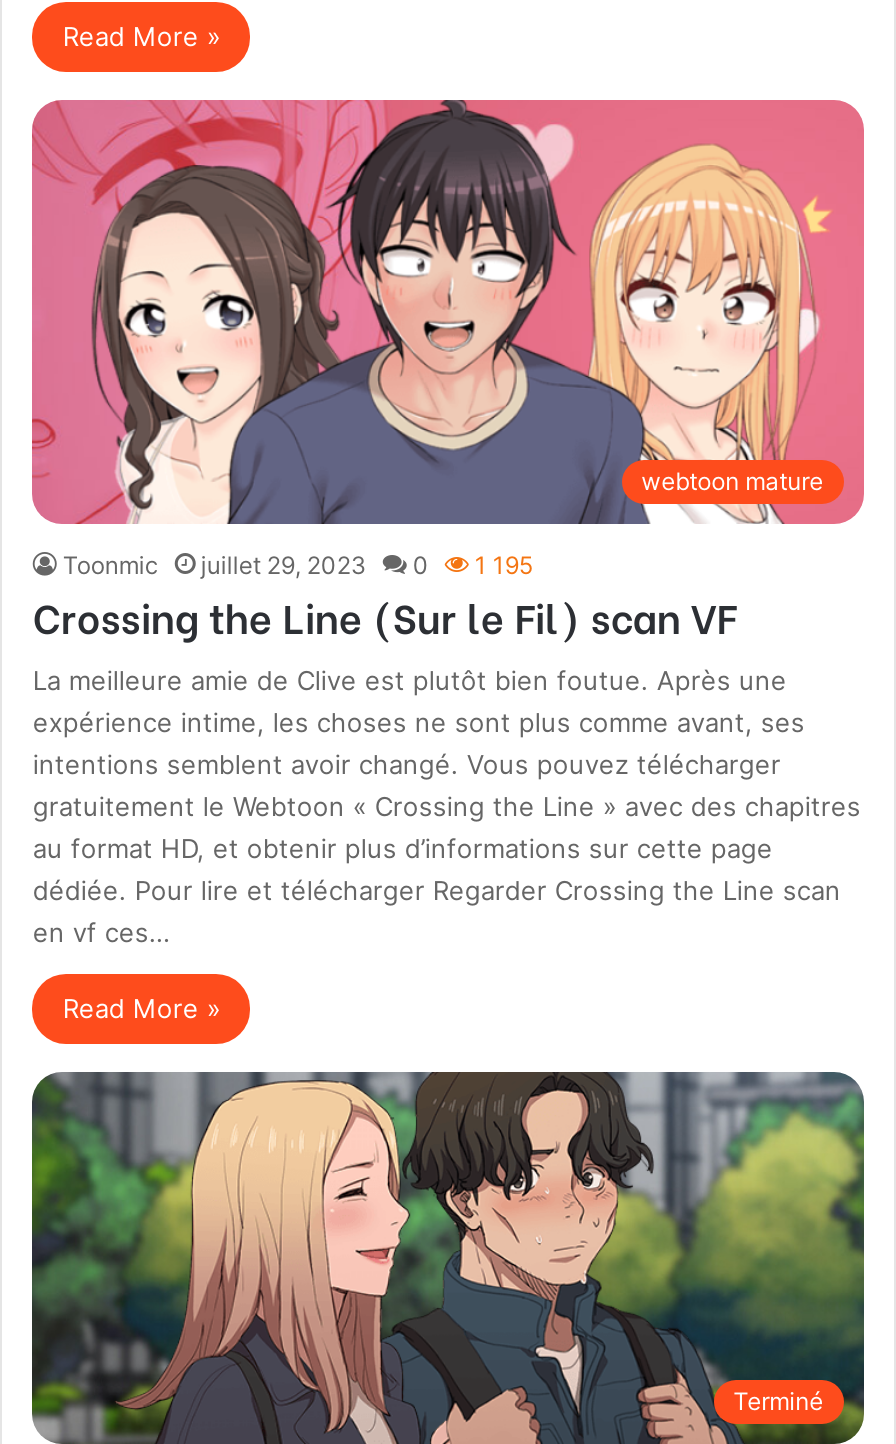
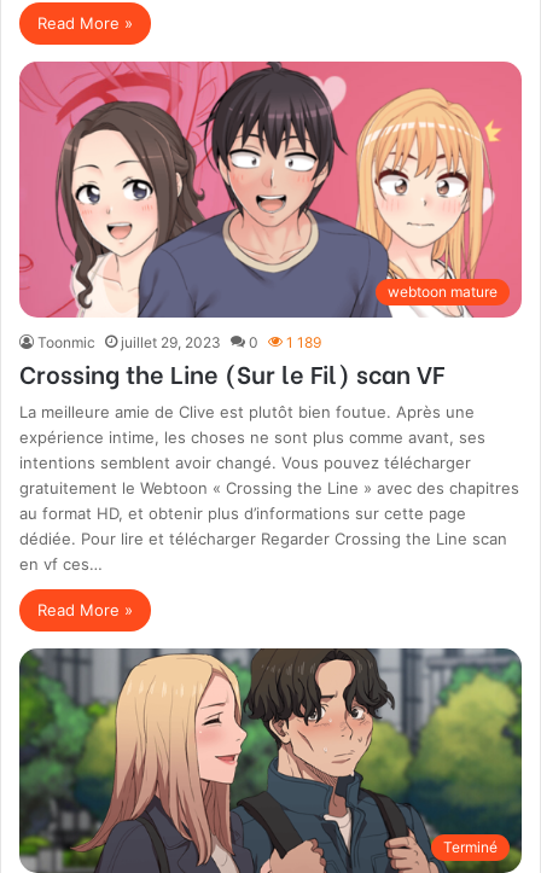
- Toonmic juillet 29, 2023 0 1 195
+ Toonmic juillet 29, 2023 0 1 189
